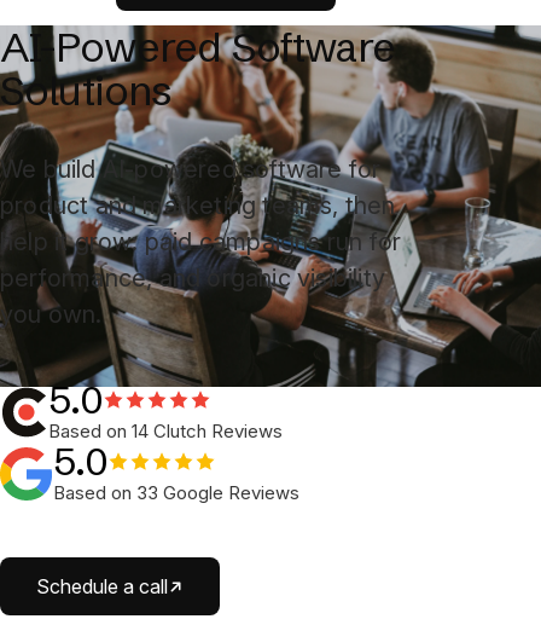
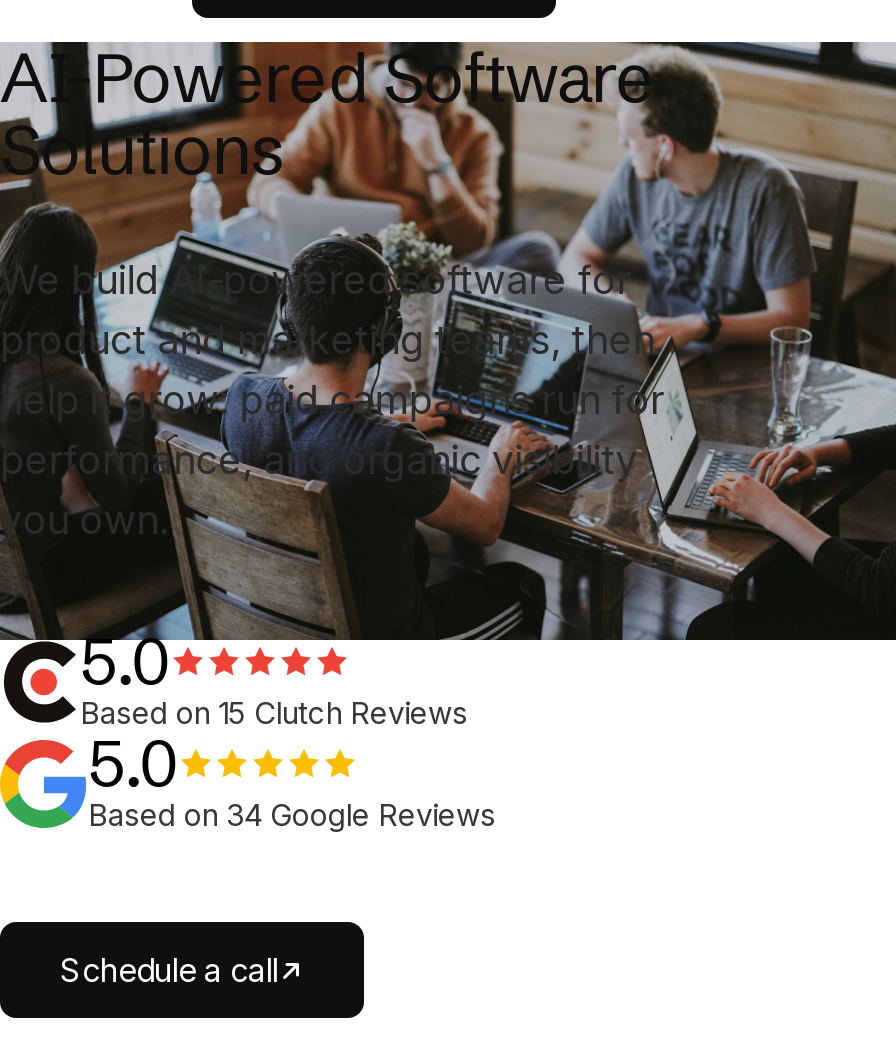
- Based on 14 Clutch Reviews
+ Based on 15 Clutch Reviews

- Based on 33 Google Reviews
+ Based on 34 Google Reviews
